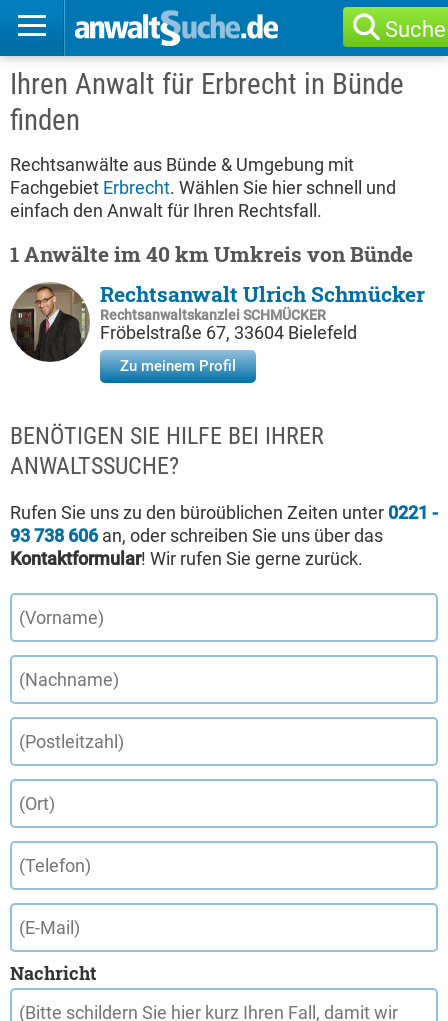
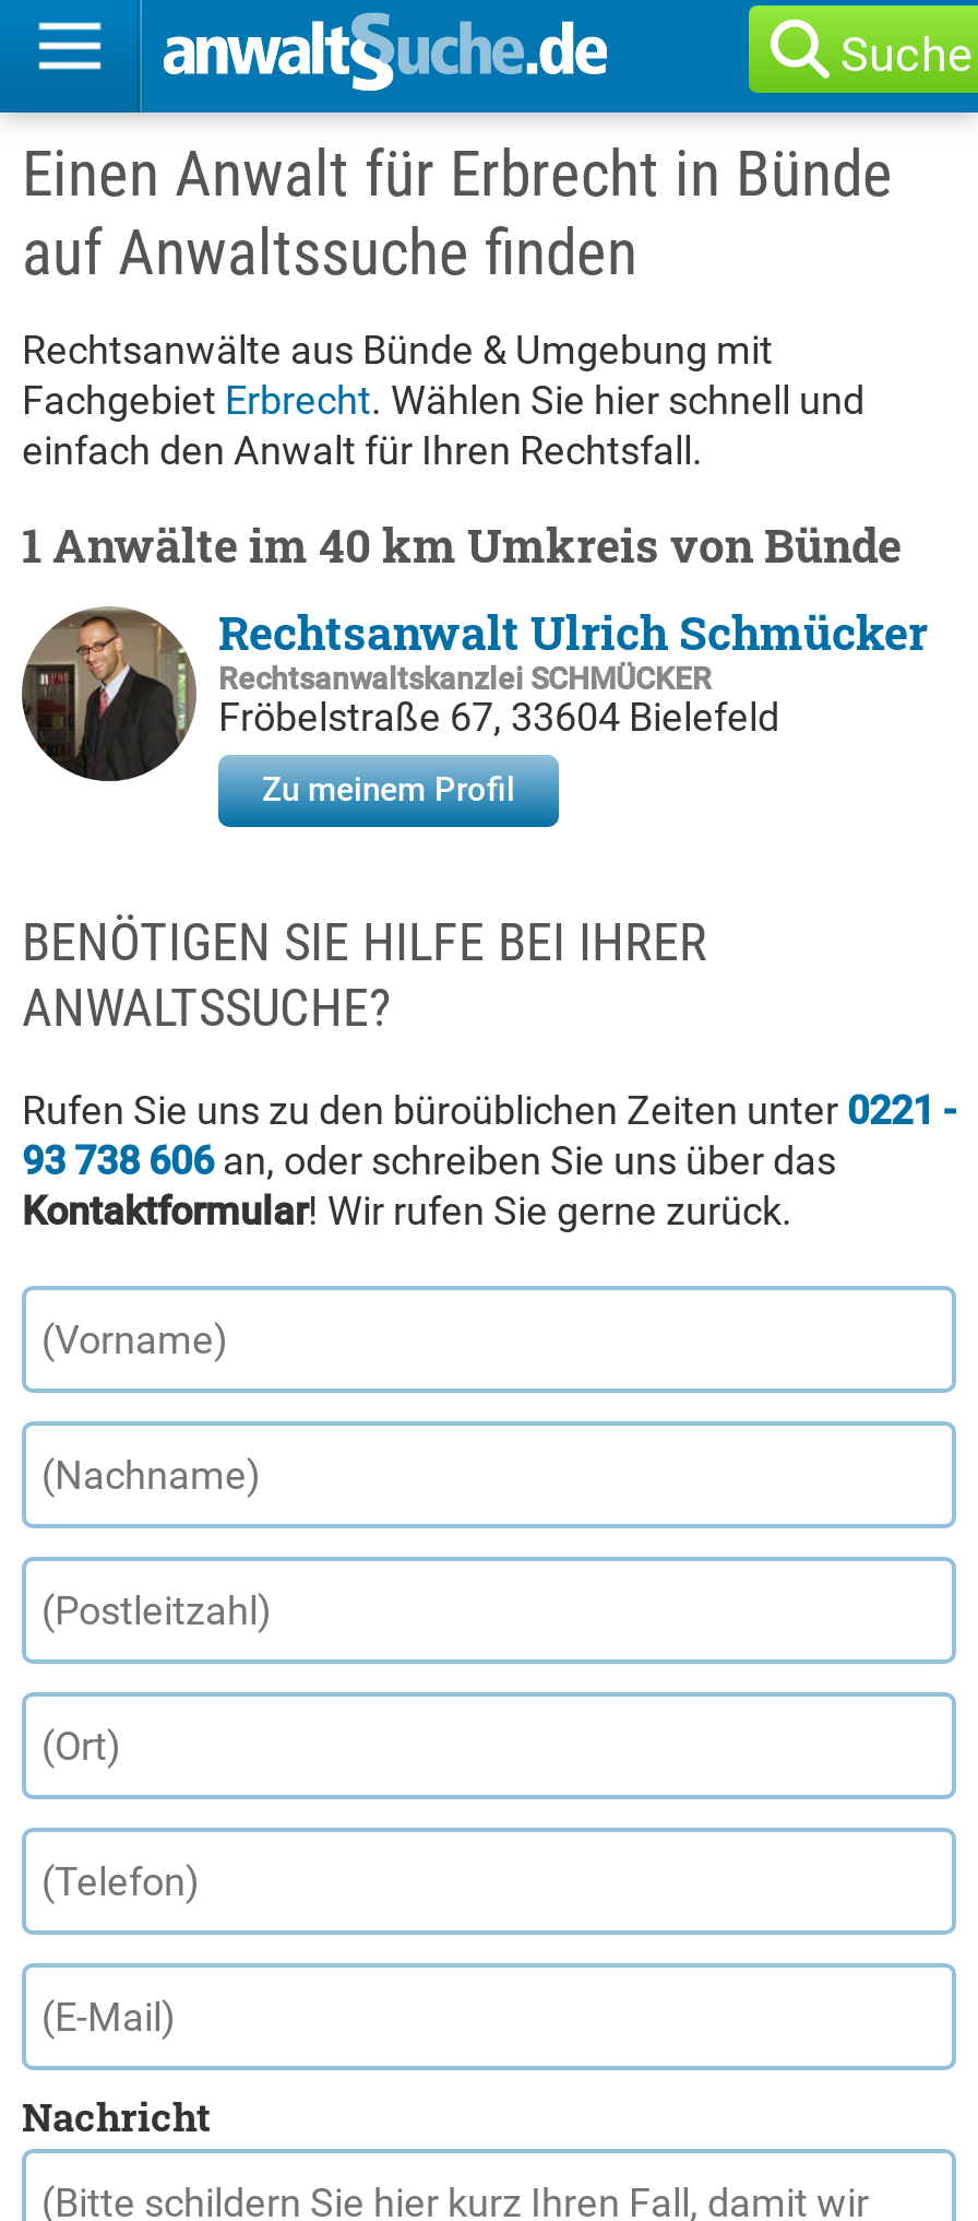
- Ihren Anwalt für Erbrecht in Bünde
- finden
+ Einen Anwalt für Erbrecht in Bünde
+ auf Anwaltssuche finden
